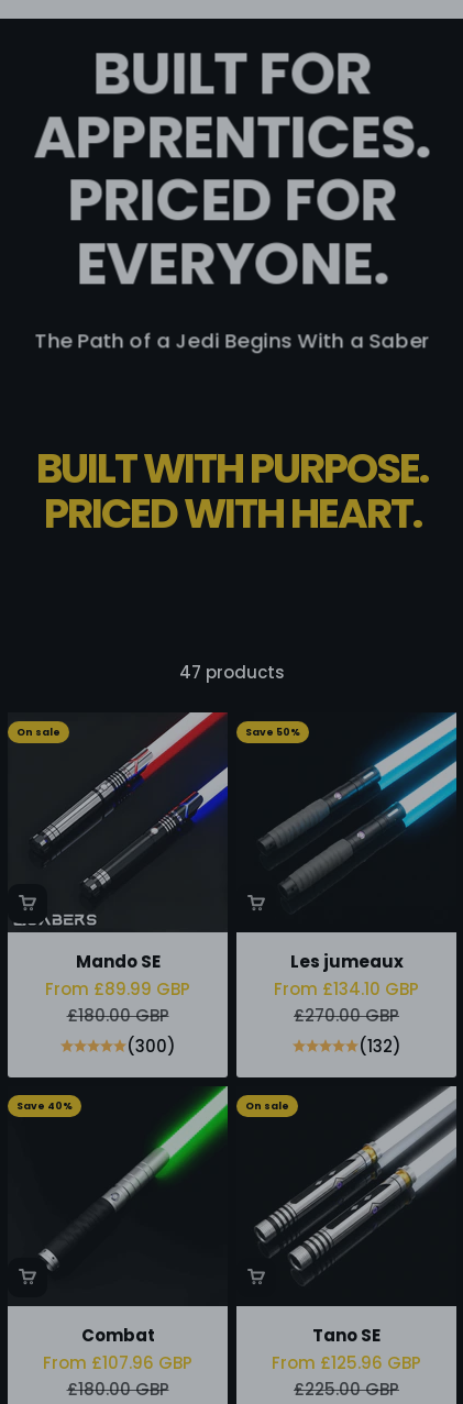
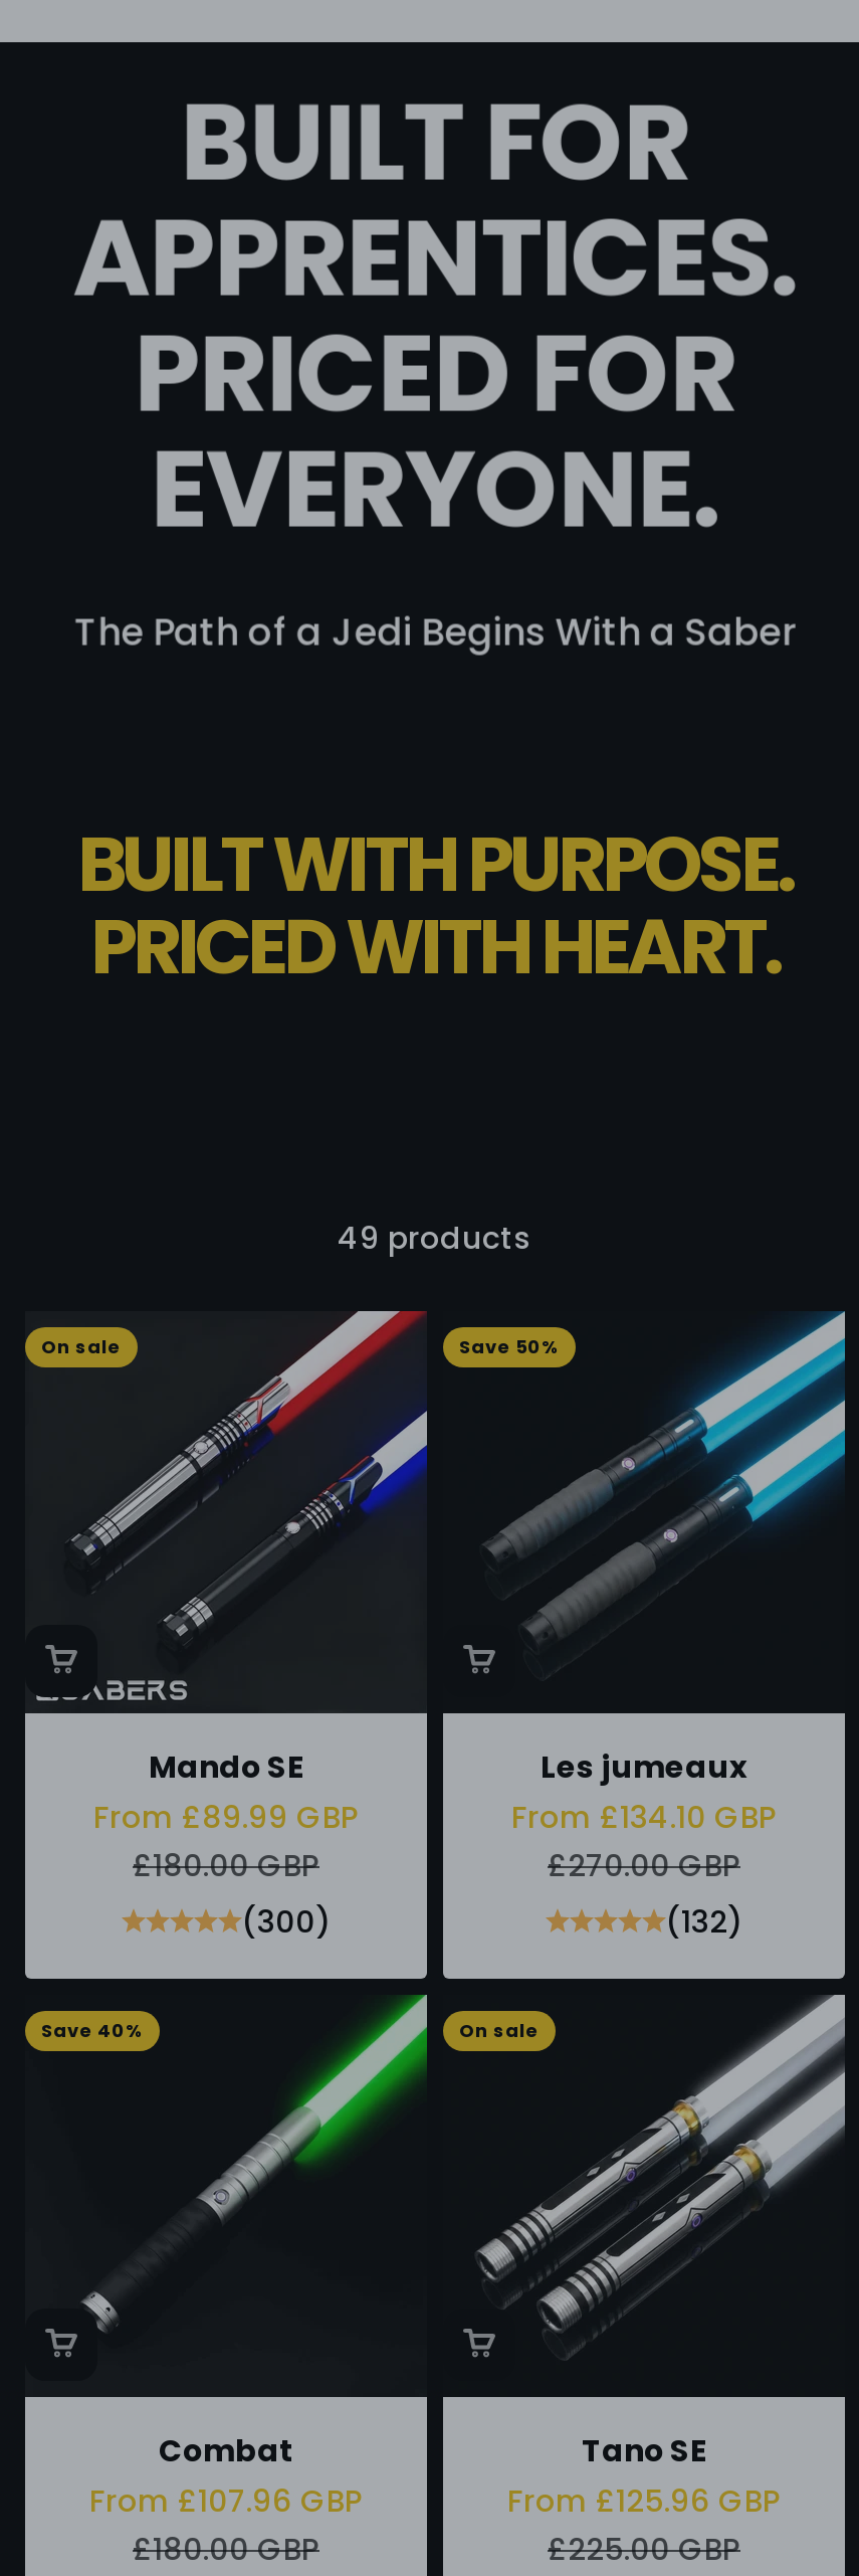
- 47 products
+ 49 products
